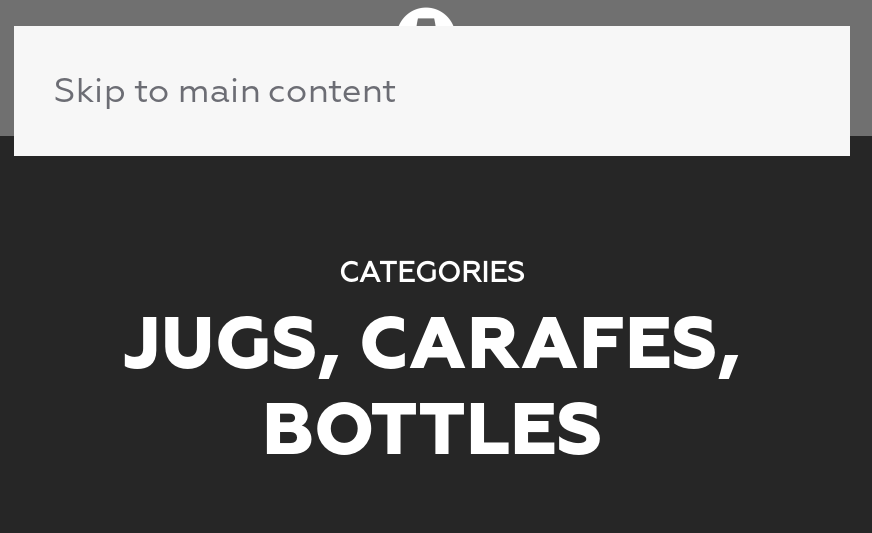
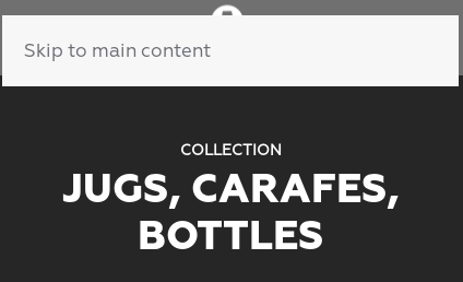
- CATEGORIES
+ COLLECTION
